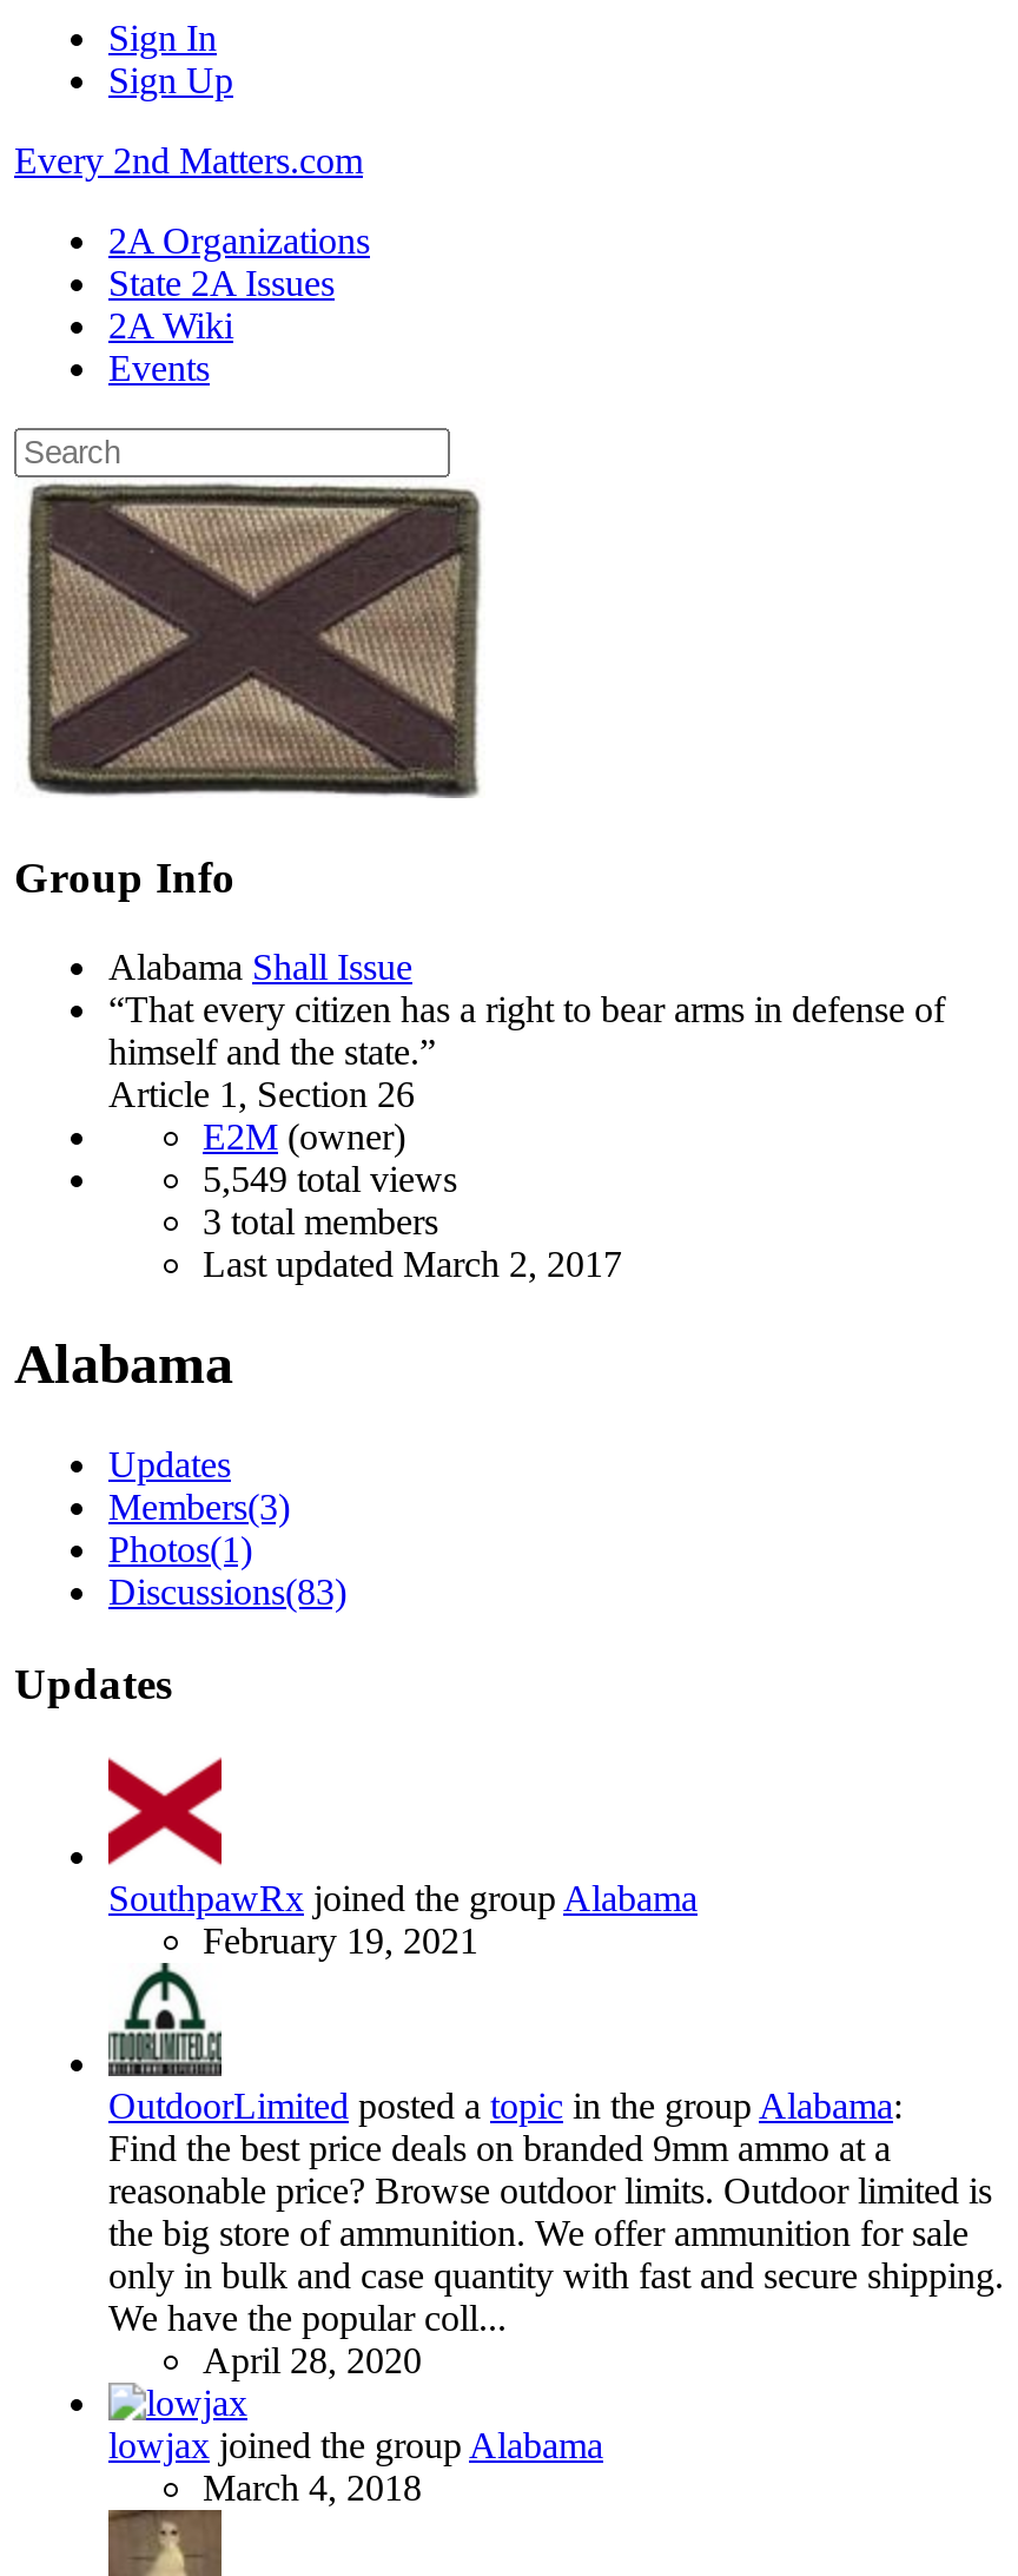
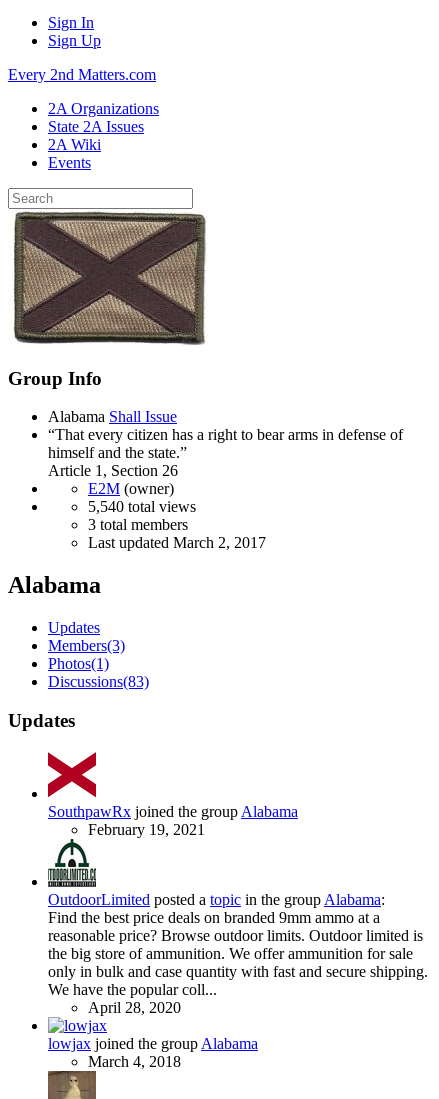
- 5,549 total views
+ 5,540 total views
